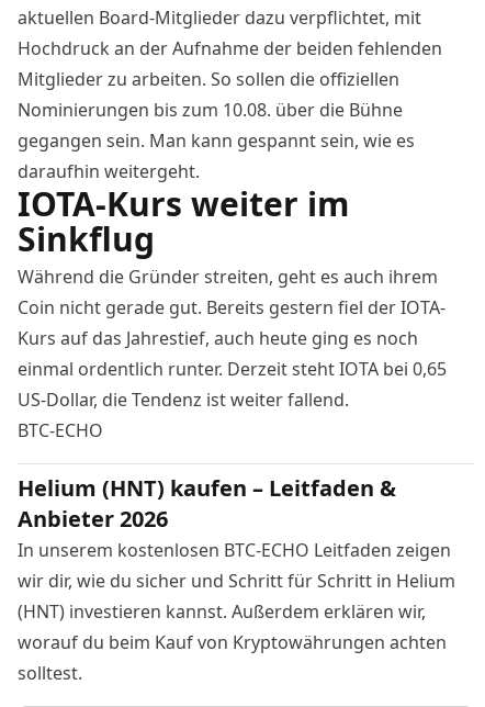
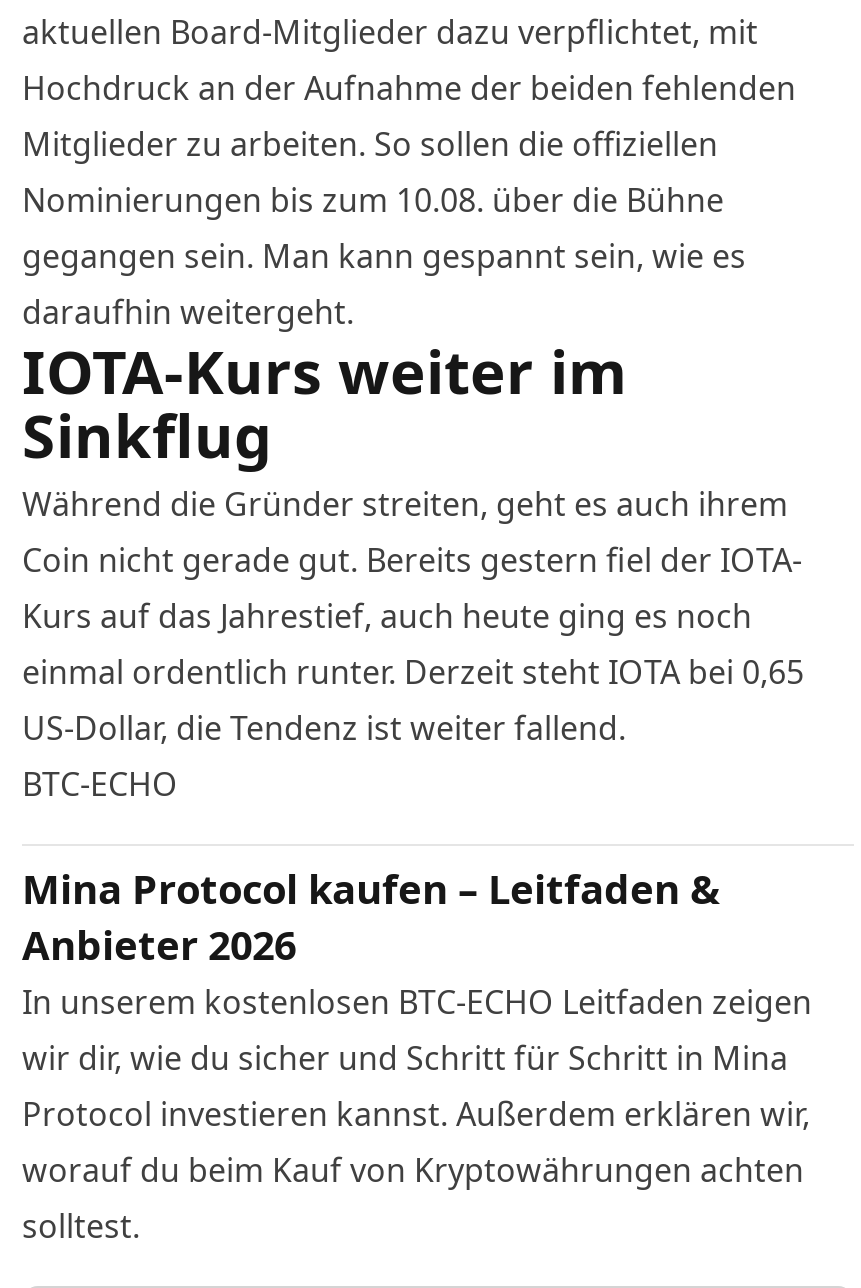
- Helium (HNT) kaufen – Leitfaden &
+ Mina Protocol kaufen – Leitfaden &

- wir dir, wie du sicher und Schritt für Schritt in Helium
+ wir dir, wie du sicher und Schritt für Schritt in Mina

- (HNT) investieren kannst. Außerdem erklären wir,
+ Protocol investieren kannst. Außerdem erklären wir,
